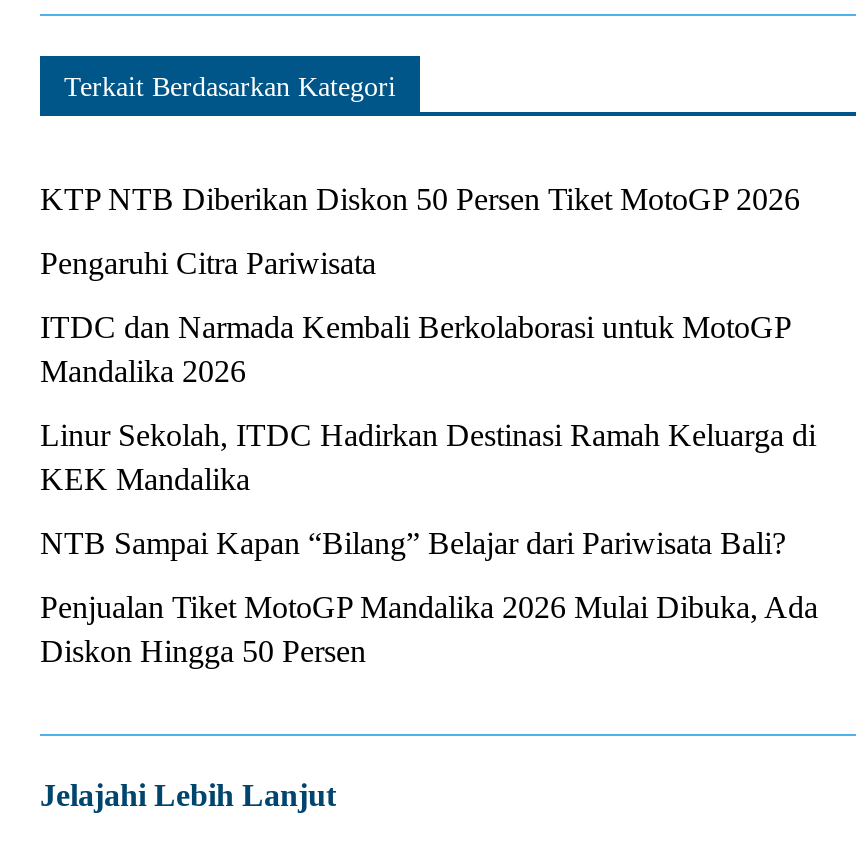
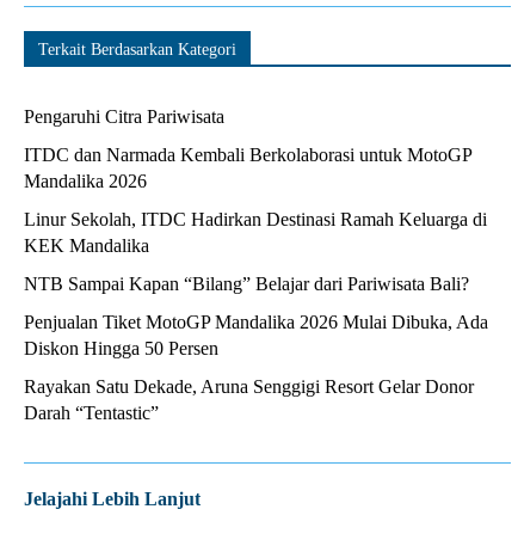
- KTP NTB Diberikan Diskon 50 Persen Tiket MotoGP 2026

moved up: Pengaruhi Citra Pariwisata | ITDC dan Narmada Kembali Berkolaborasi untuk MotoGP | Mandalika 2026 | Linur Sekolah, ITDC Hadirkan Destinasi Ramah Keluarga di | KEK Mandalika | NTB Sampai Kapan “Bilang” Belajar dari Pariwisata Bali? | Penjualan Tiket MotoGP Mandalika 2026 Mulai Dibuka, Ada | Diskon Hingga 50 Persen

+ Rayakan Satu Dekade, Aruna Senggigi Resort Gelar Donor
+ Darah “Tentastic”
